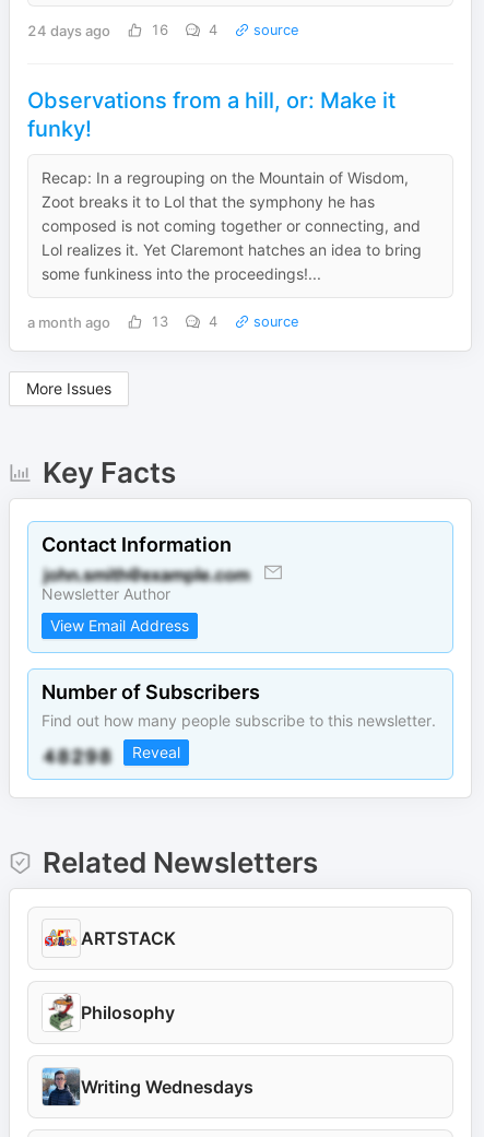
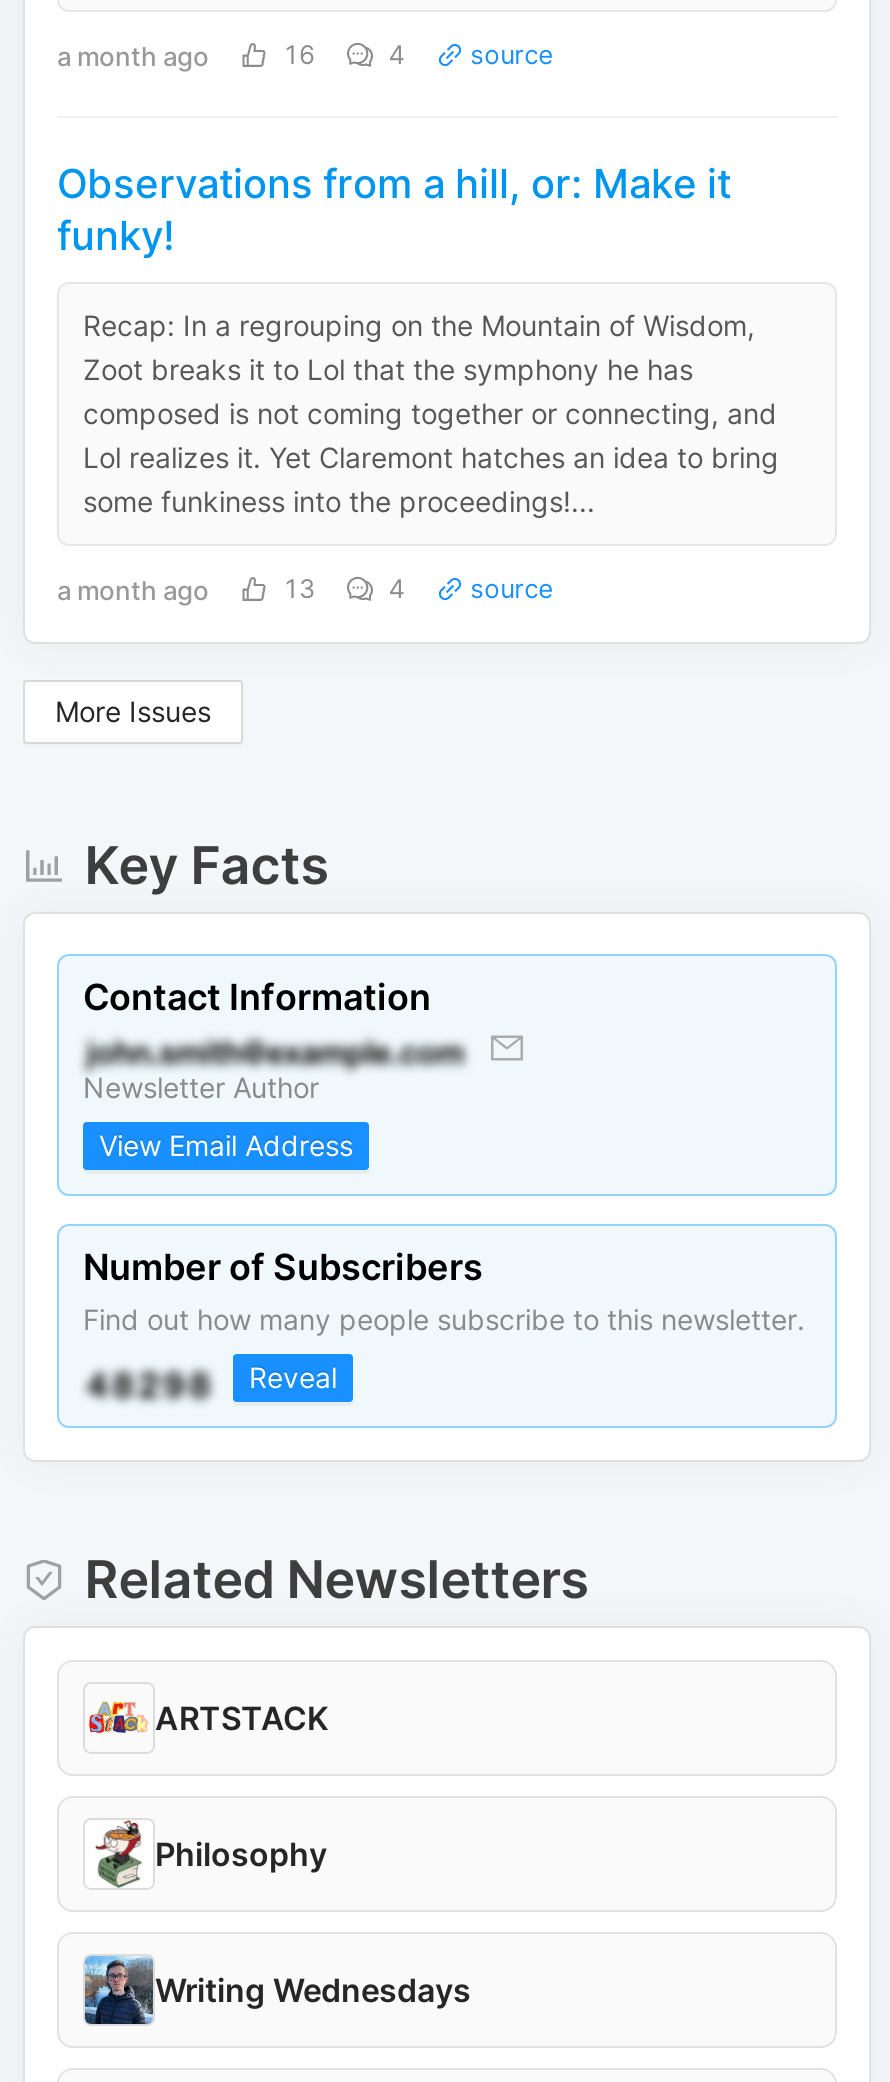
- 24 days ago
+ a month ago
